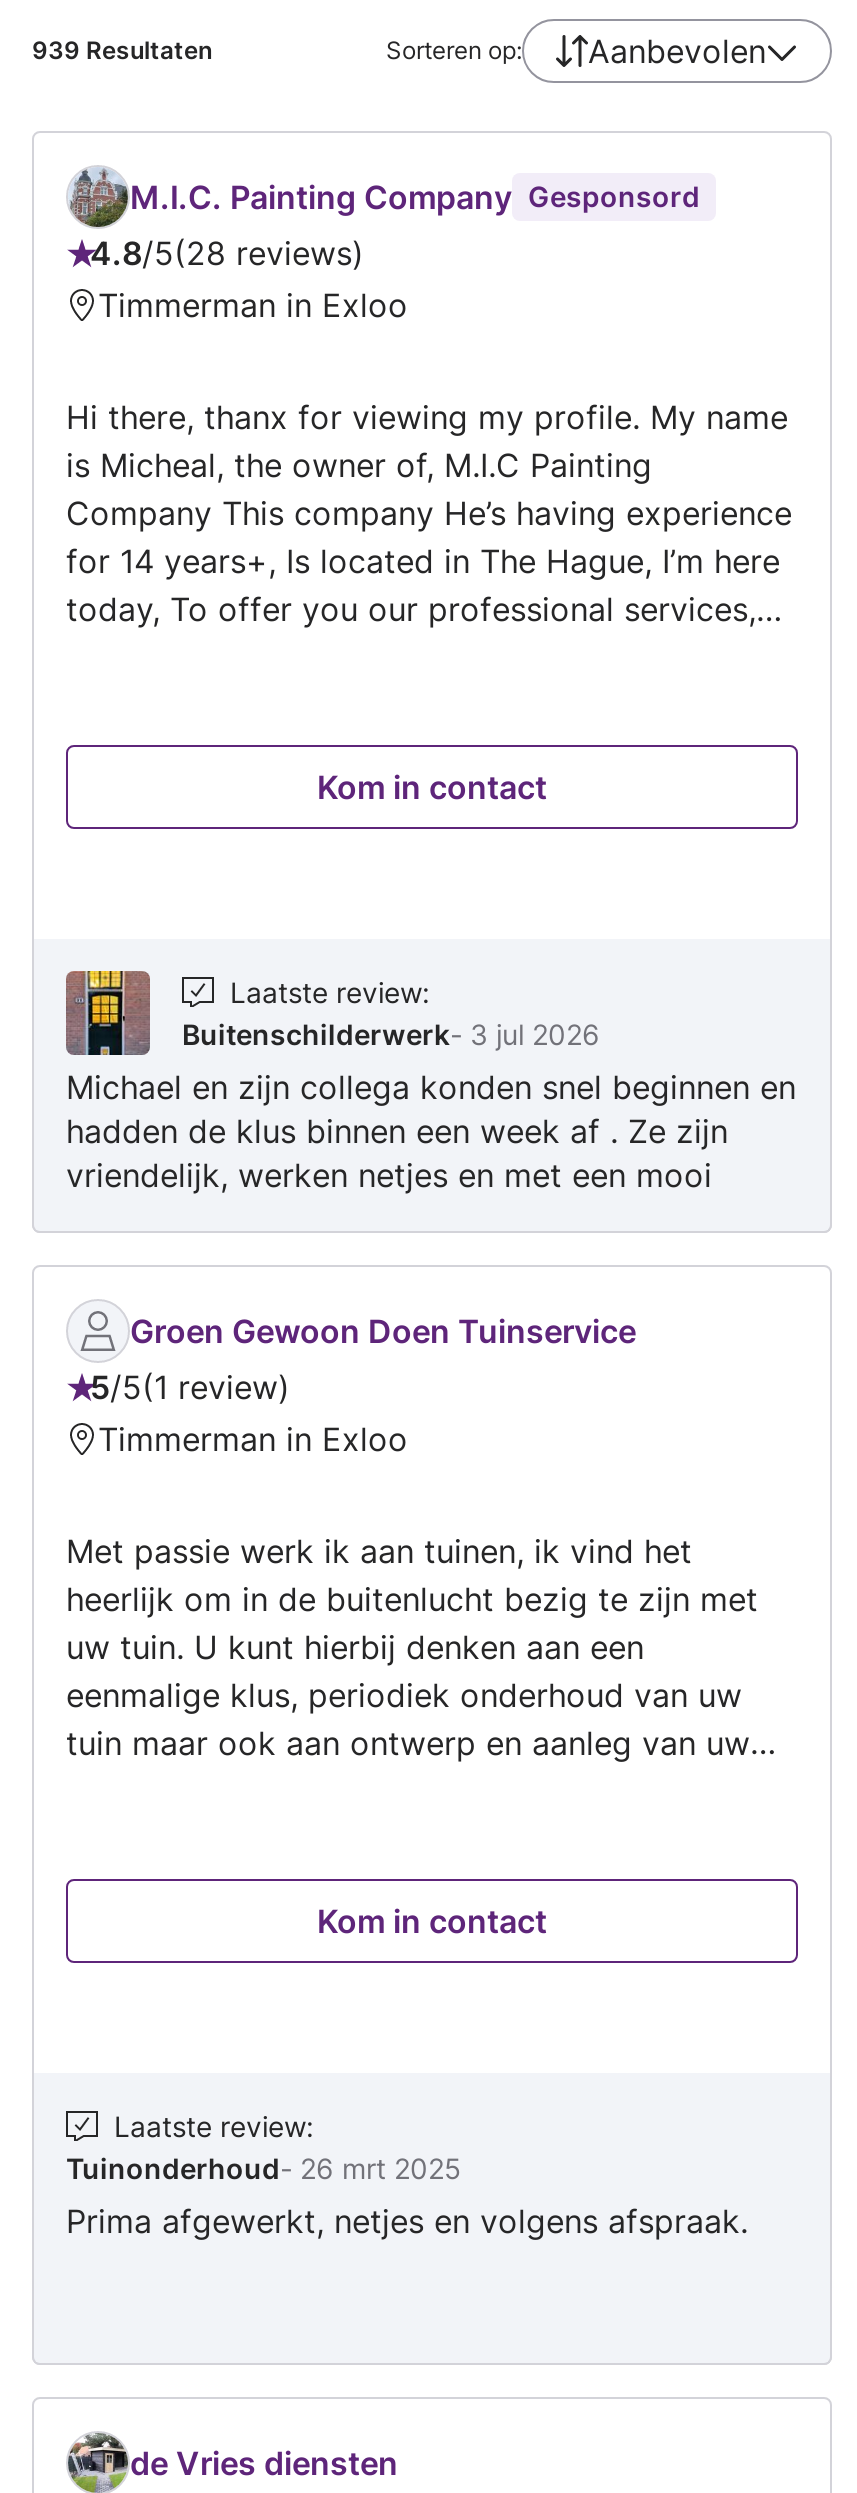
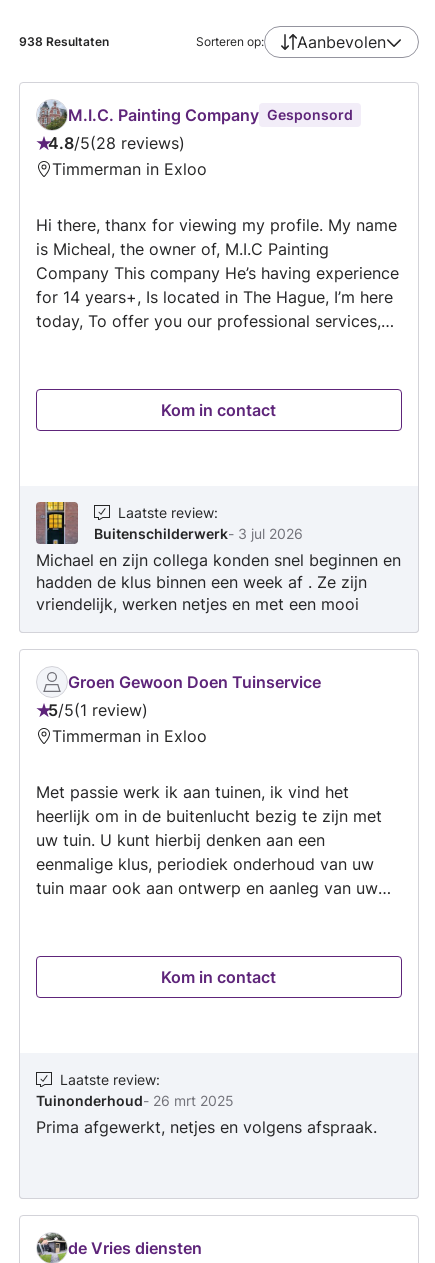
- 939 Resultaten
+ 938 Resultaten
